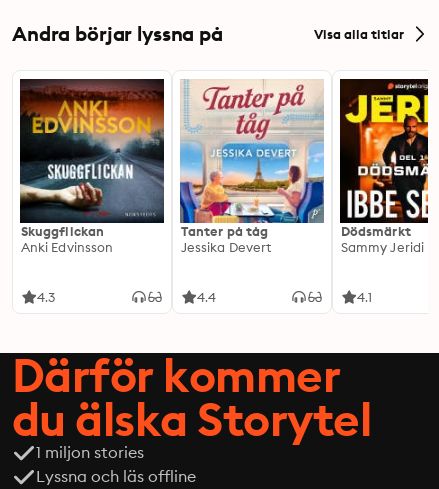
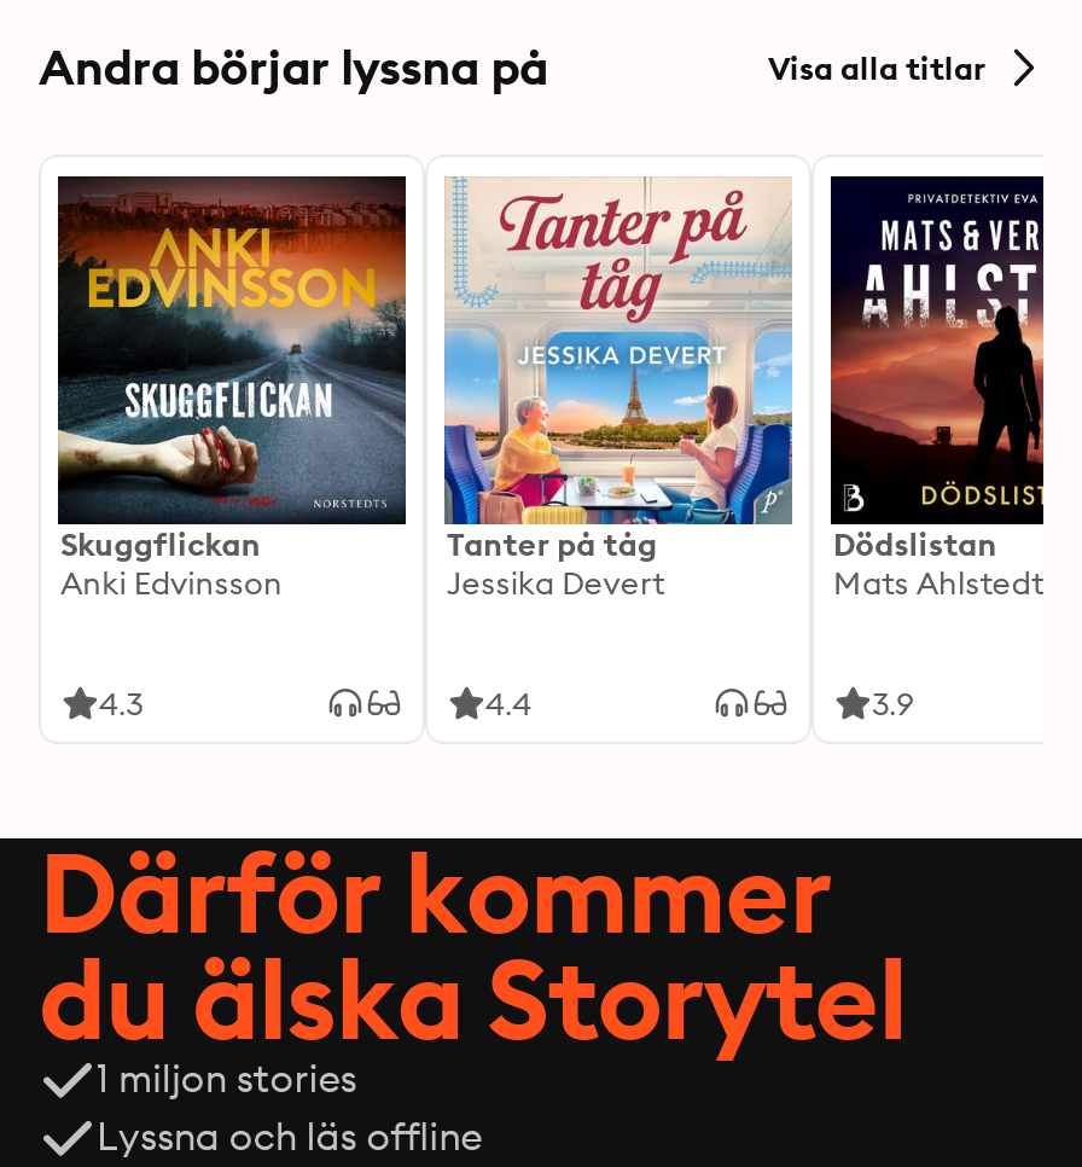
- [image]
- Dödsmärkt
- Sammy Jeridi
+ [image]
+ Dödslistan

- 4.1
+ 3.9
